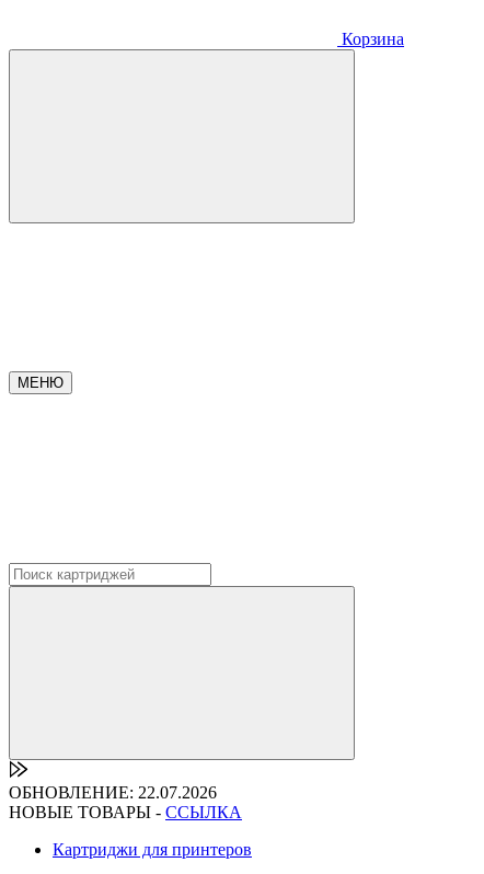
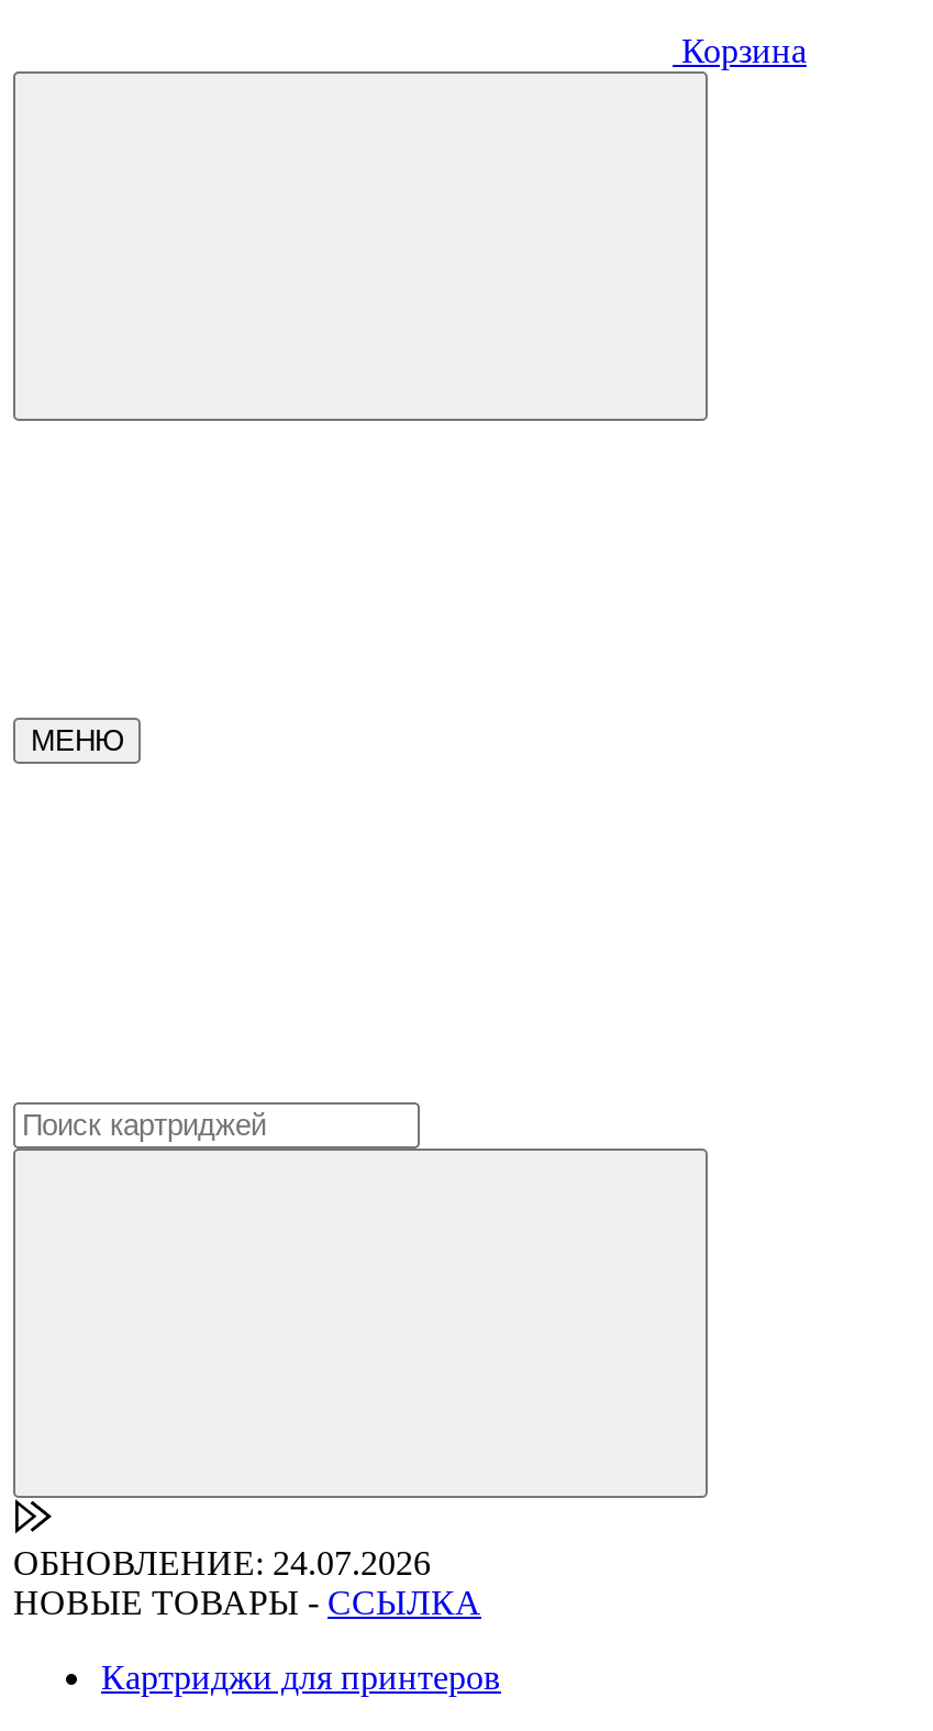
- ОБНОВЛЕНИЕ: 22.07.2026
+ ОБНОВЛЕНИЕ: 24.07.2026
